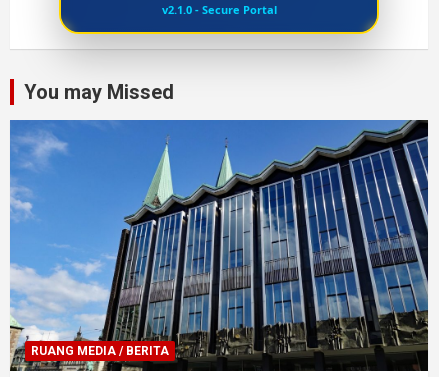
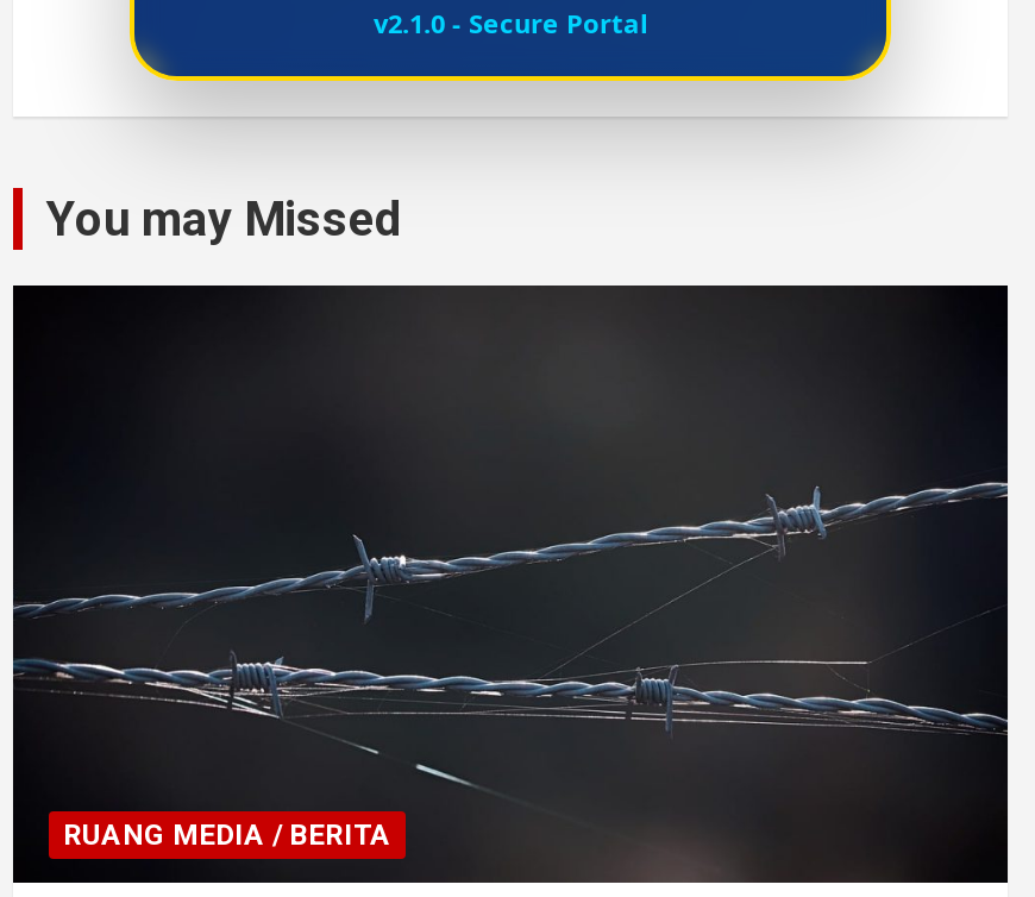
- [image]
+ [image]
